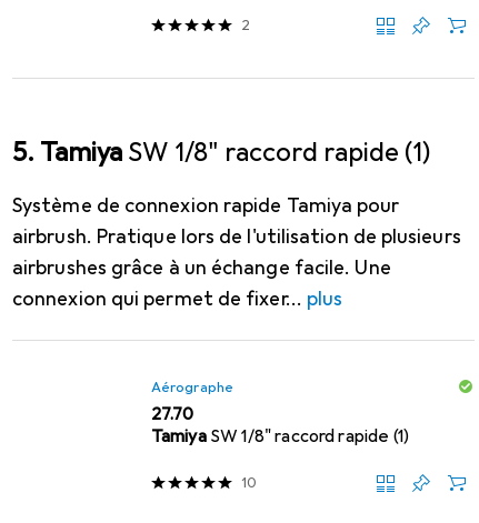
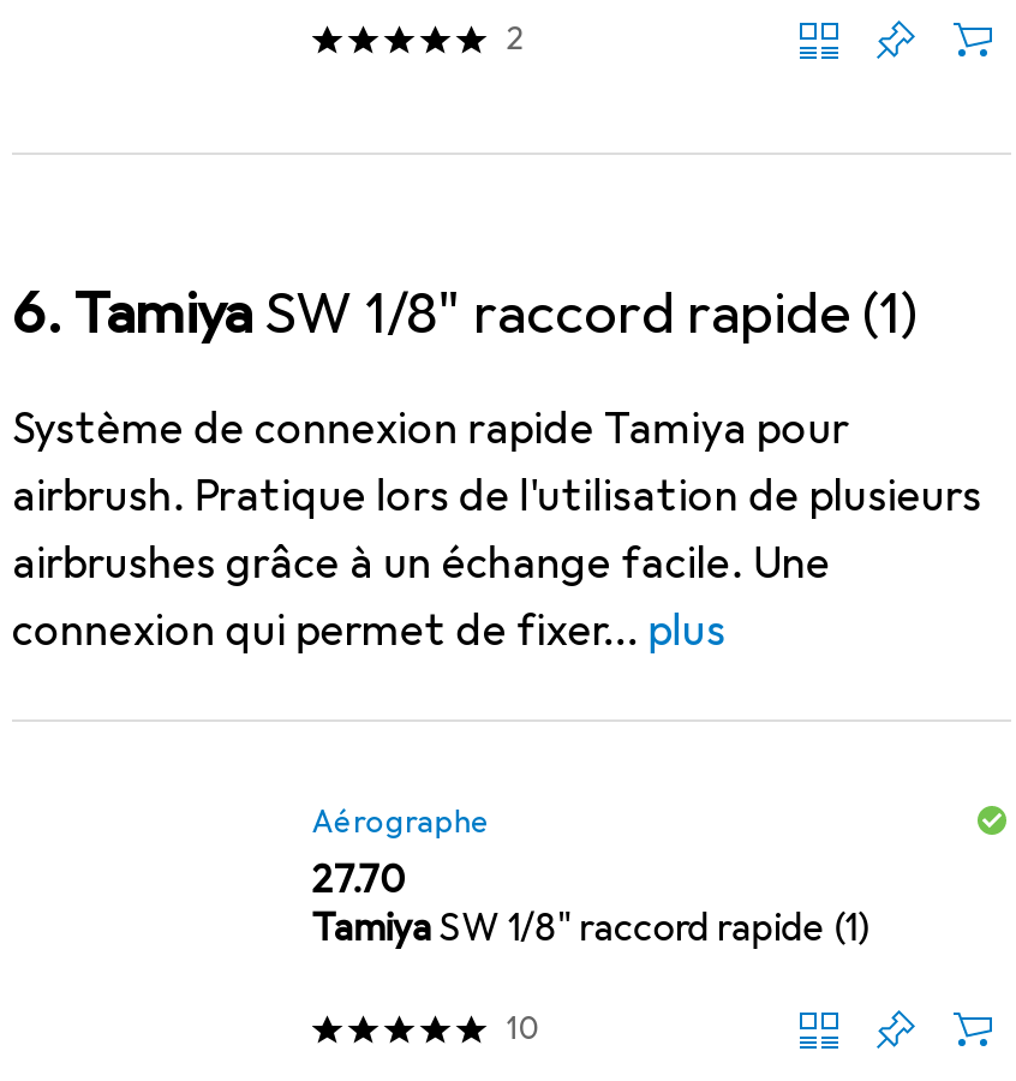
- 5. Tamiya SW 1/8" raccord rapide (1)
+ 6. Tamiya SW 1/8" raccord rapide (1)
